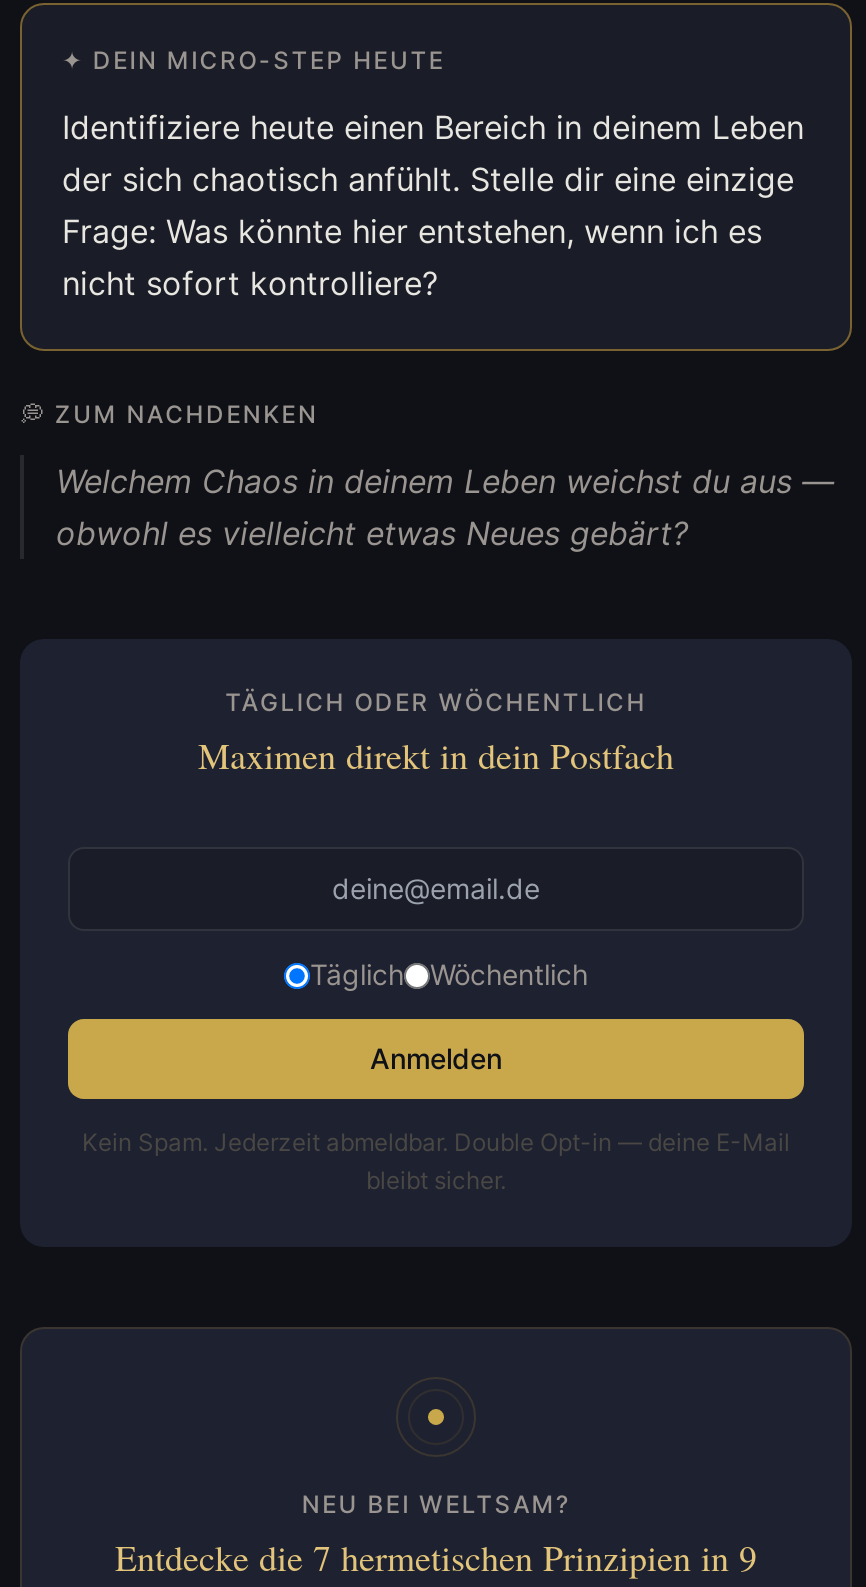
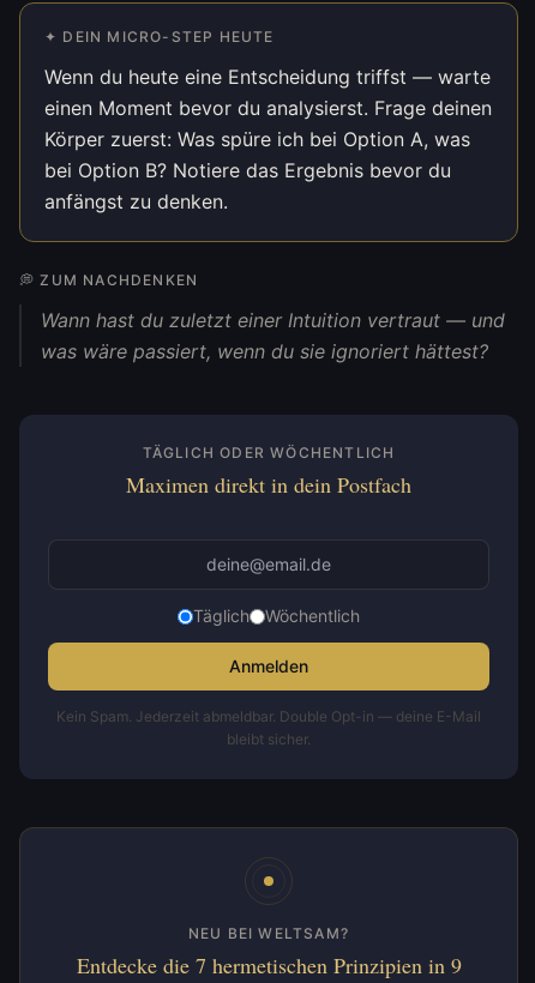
- Identifiziere heute einen Bereich in deinem Leben
- der sich chaotisch anfühlt. Stelle dir eine einzige
- Frage: Was könnte hier entstehen, wenn ich es
- nicht sofort kontrolliere?
+ Wenn du heute eine Entscheidung triffst — warte
+ einen Moment bevor du analysierst. Frage deinen
+ Körper zuerst: Was spüre ich bei Option A, was
+ bei Option B? Notiere das Ergebnis bevor du
+ anfängst zu denken.

- Welchem Chaos in deinem Leben weichst du aus —
- obwohl es vielleicht etwas Neues gebärt?
+ Wann hast du zuletzt einer Intuition vertraut — und
+ was wäre passiert, wenn du sie ignoriert hättest?
